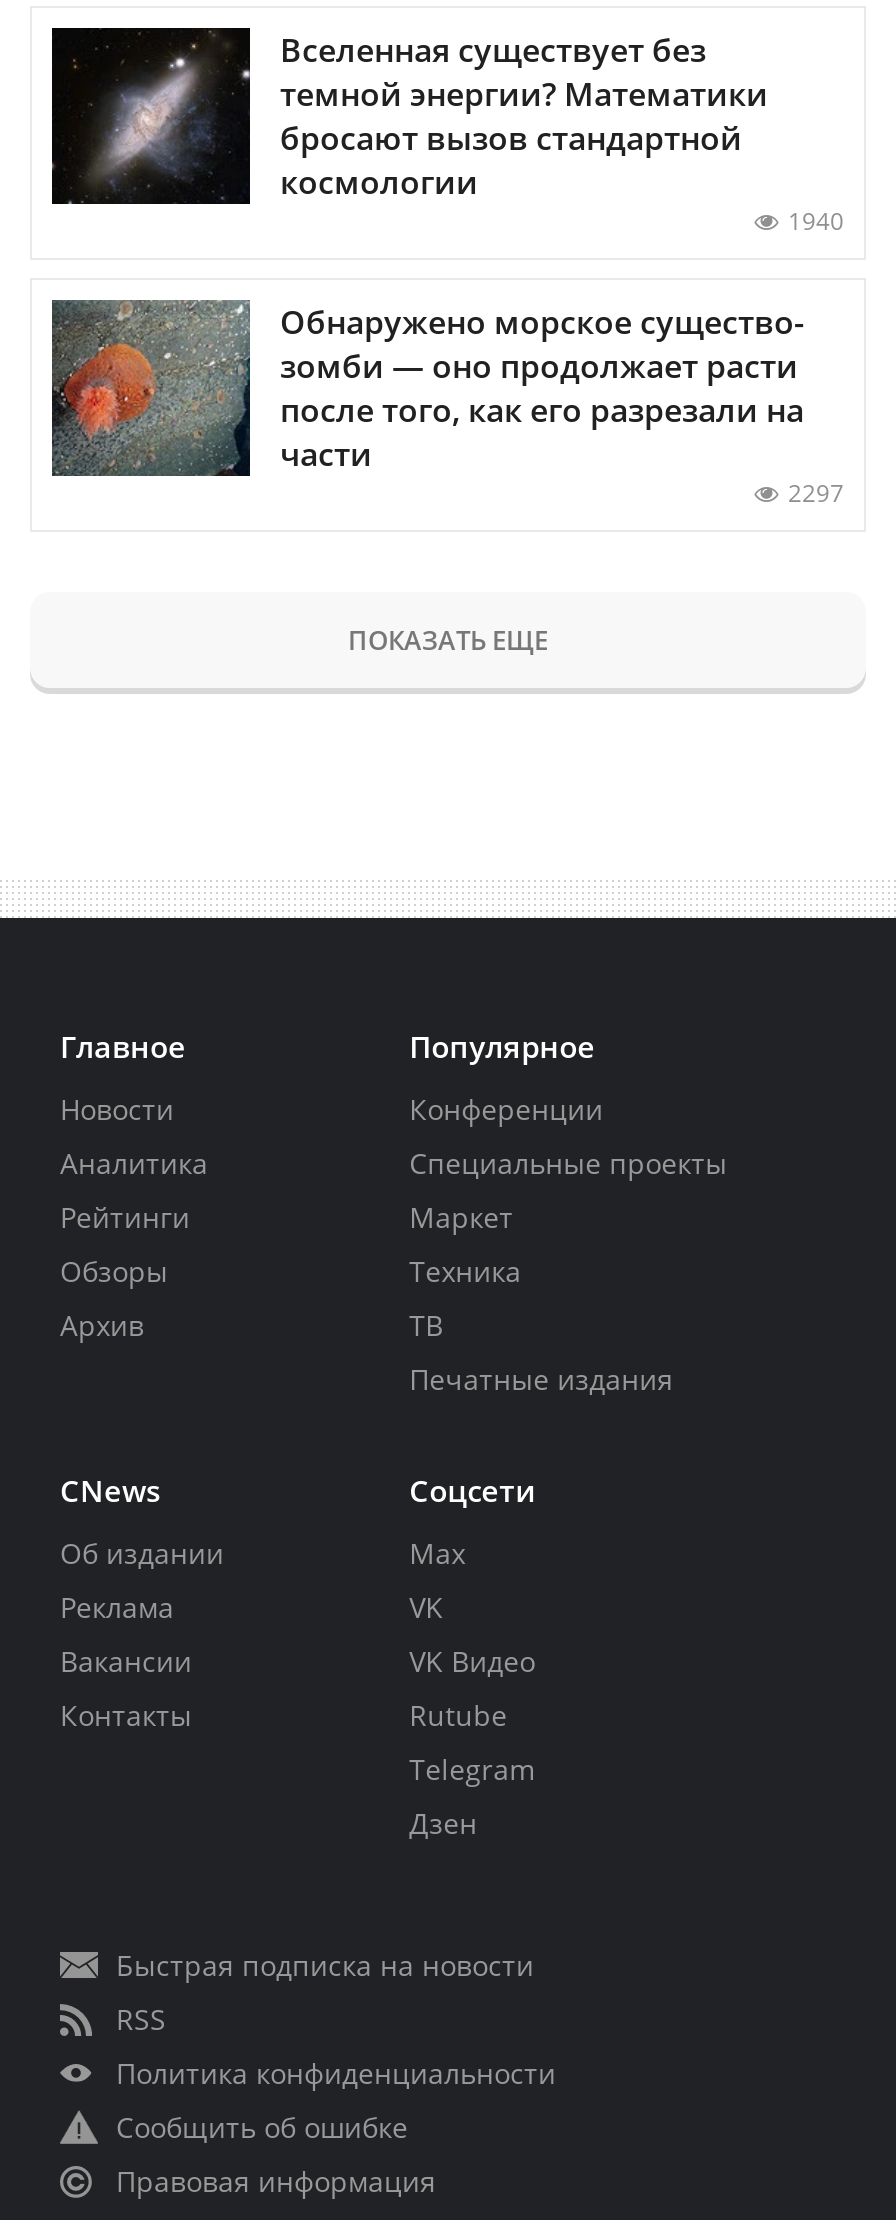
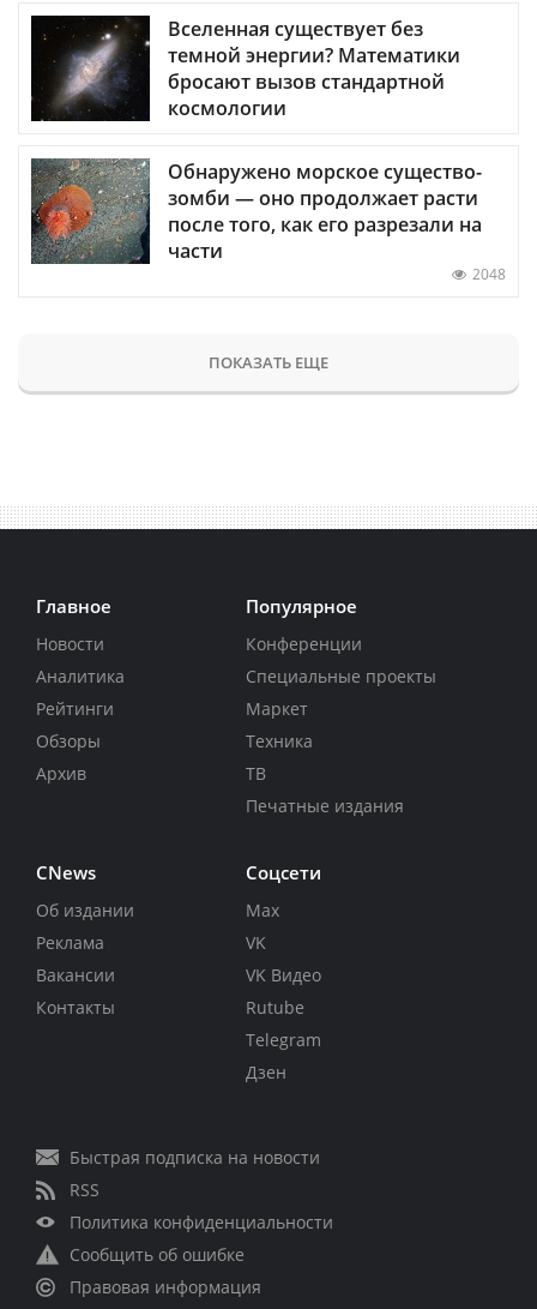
- 1940

- 2297
+ 2048
